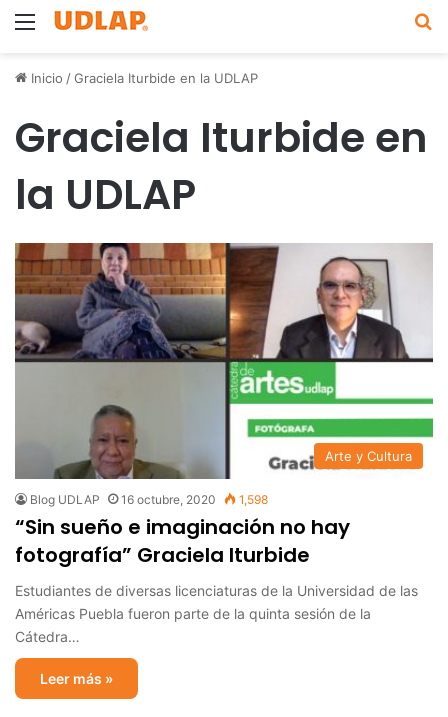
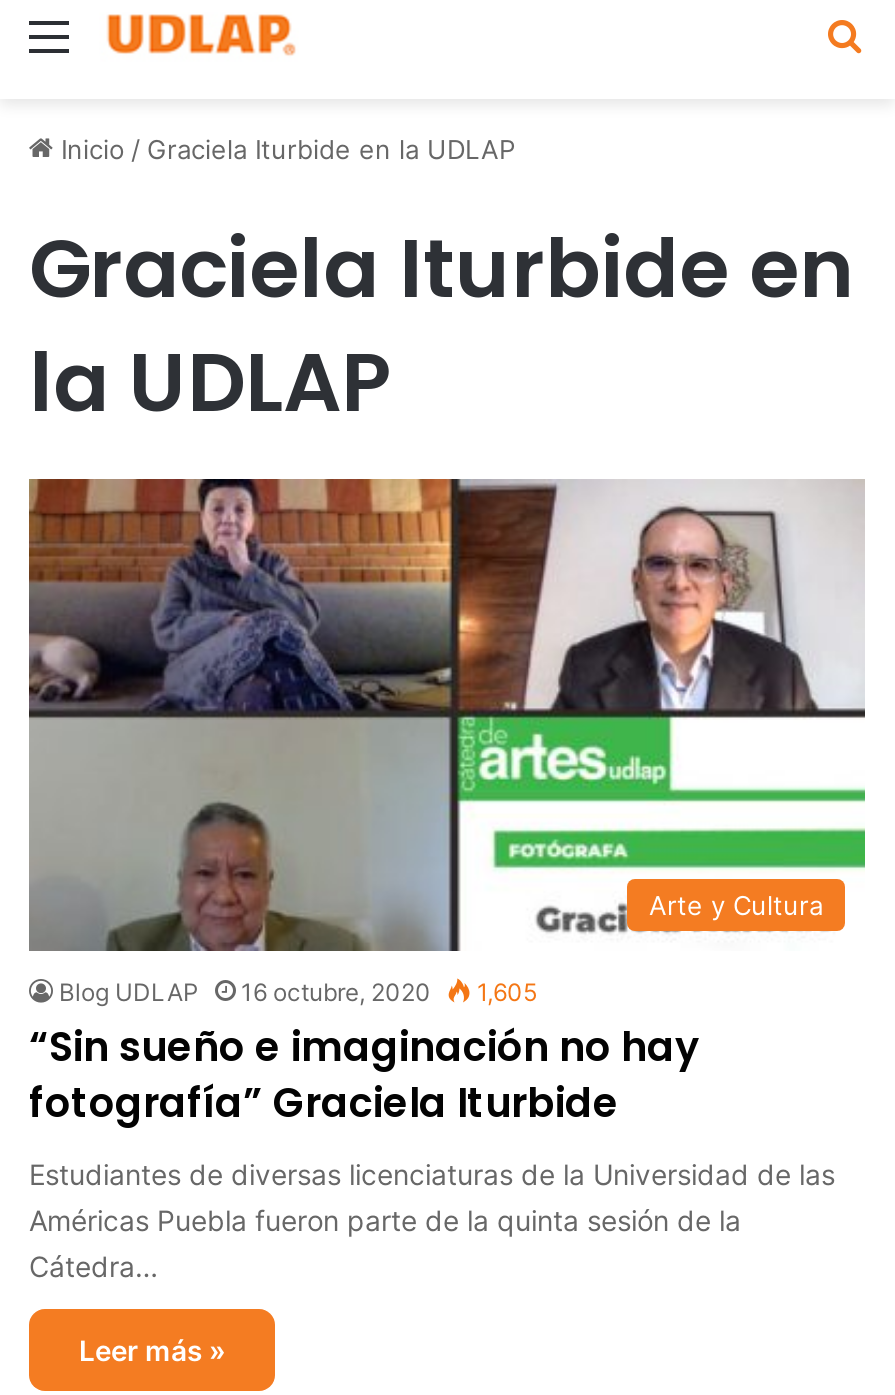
- Blog UDLAP 16 octubre, 2020 1,598
+ Blog UDLAP 16 octubre, 2020 1,605
